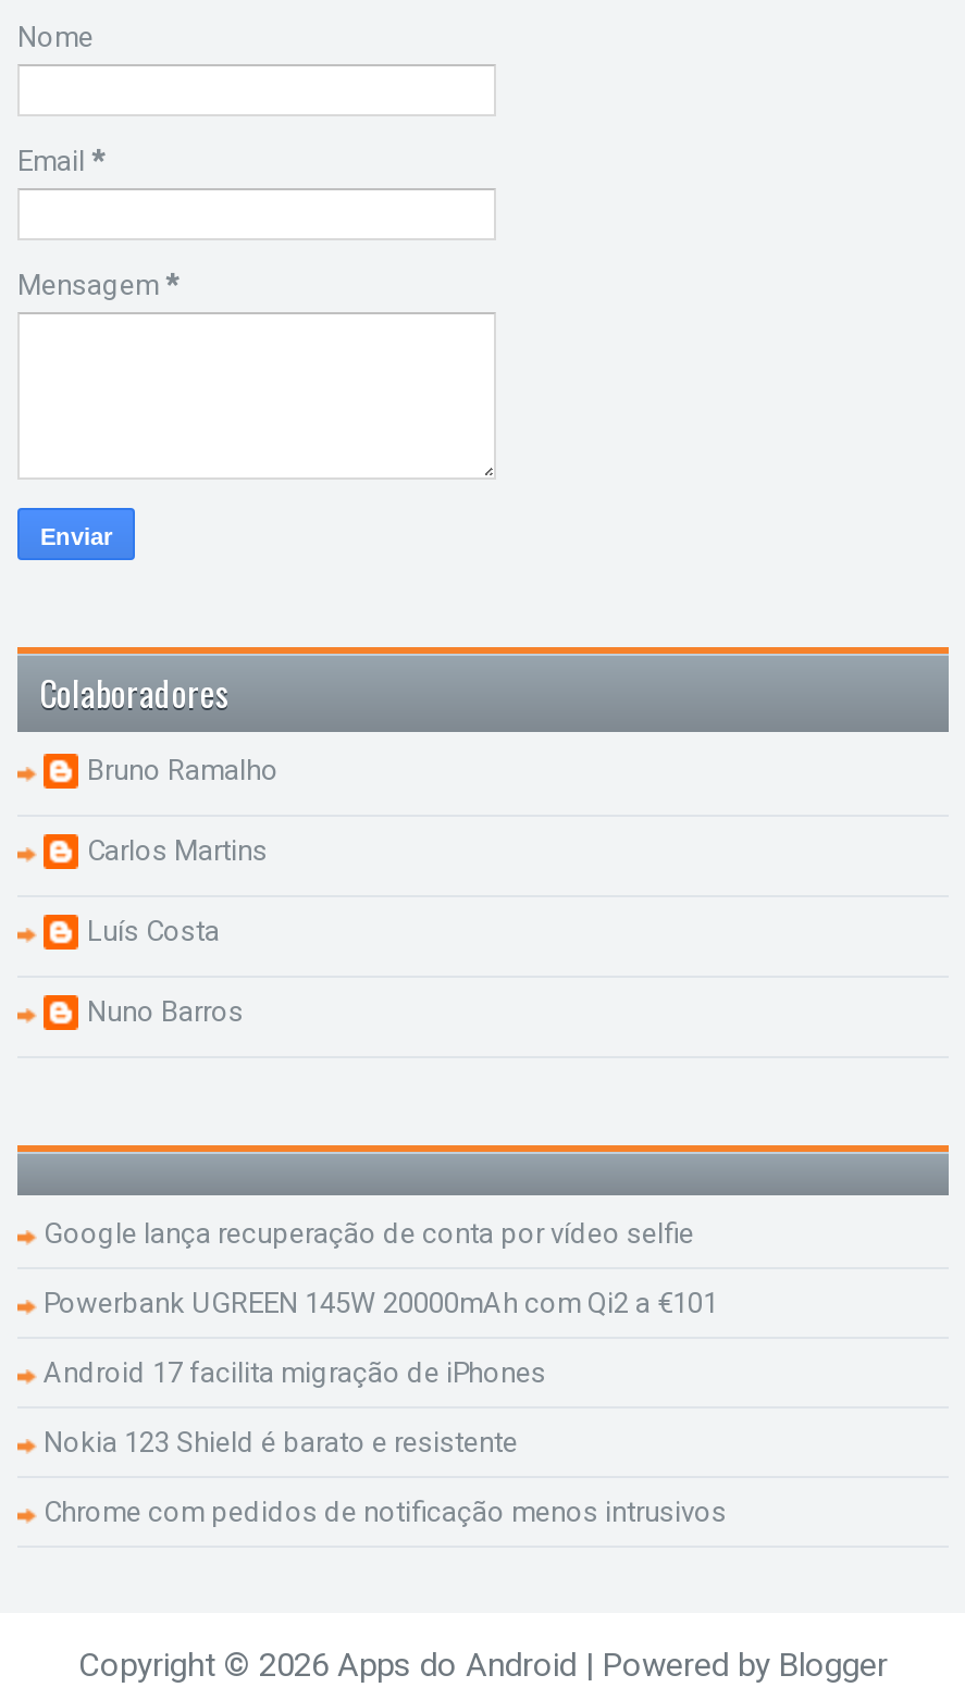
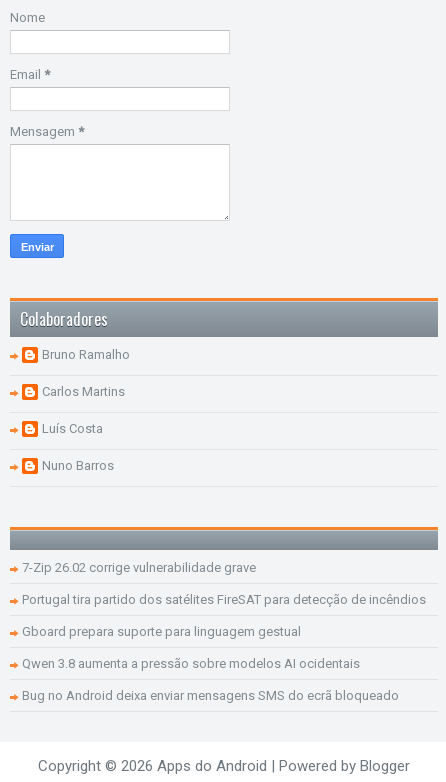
- Google lança recuperação de conta por vídeo selfie
+ 7-Zip 26.02 corrige vulnerabilidade grave

- Powerbank UGREEN 145W 20000mAh com Qi2 a €101
+ Portugal tira partido dos satélites FireSAT para detecção de incêndios

- Android 17 facilita migração de iPhones
+ Gboard prepara suporte para linguagem gestual

- Nokia 123 Shield é barato e resistente
+ Qwen 3.8 aumenta a pressão sobre modelos AI ocidentais

- Chrome com pedidos de notificação menos intrusivos
+ Bug no Android deixa enviar mensagens SMS do ecrã bloqueado
